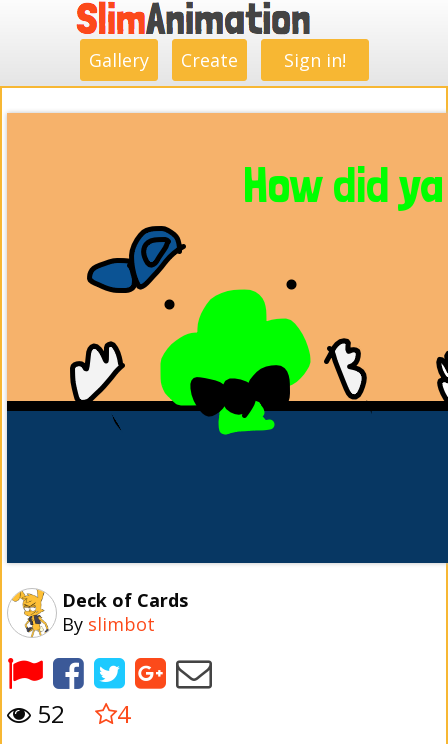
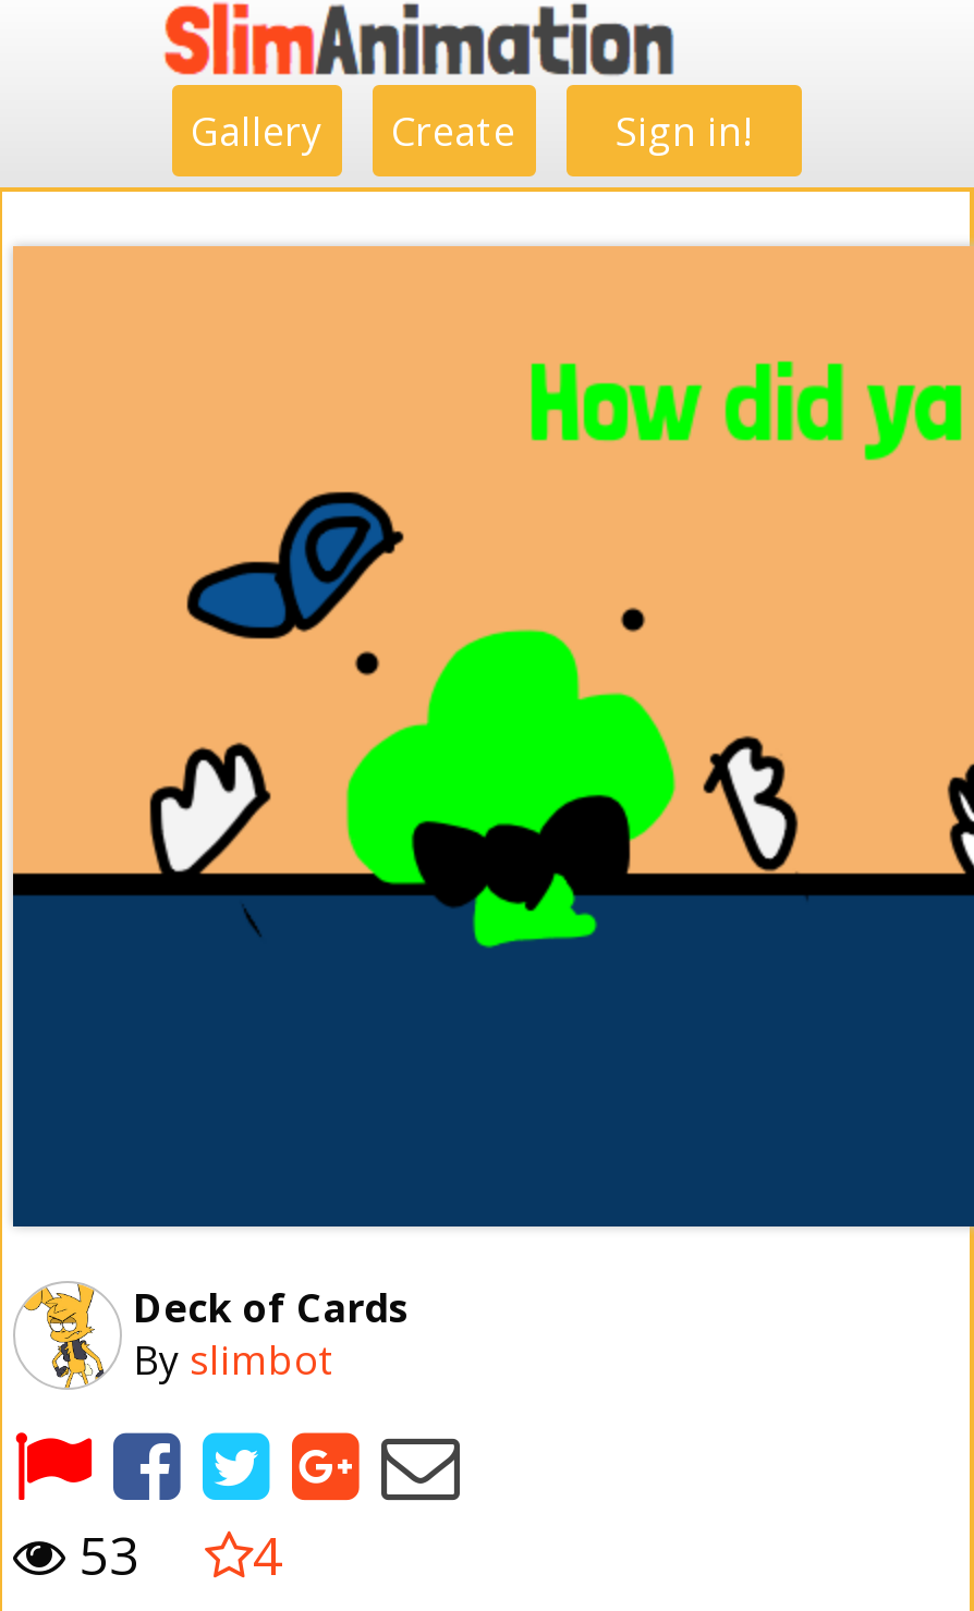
- 52 4
+ 53 4
